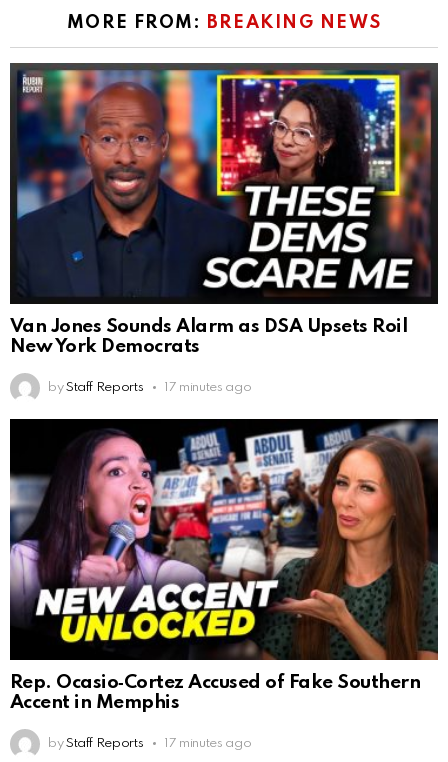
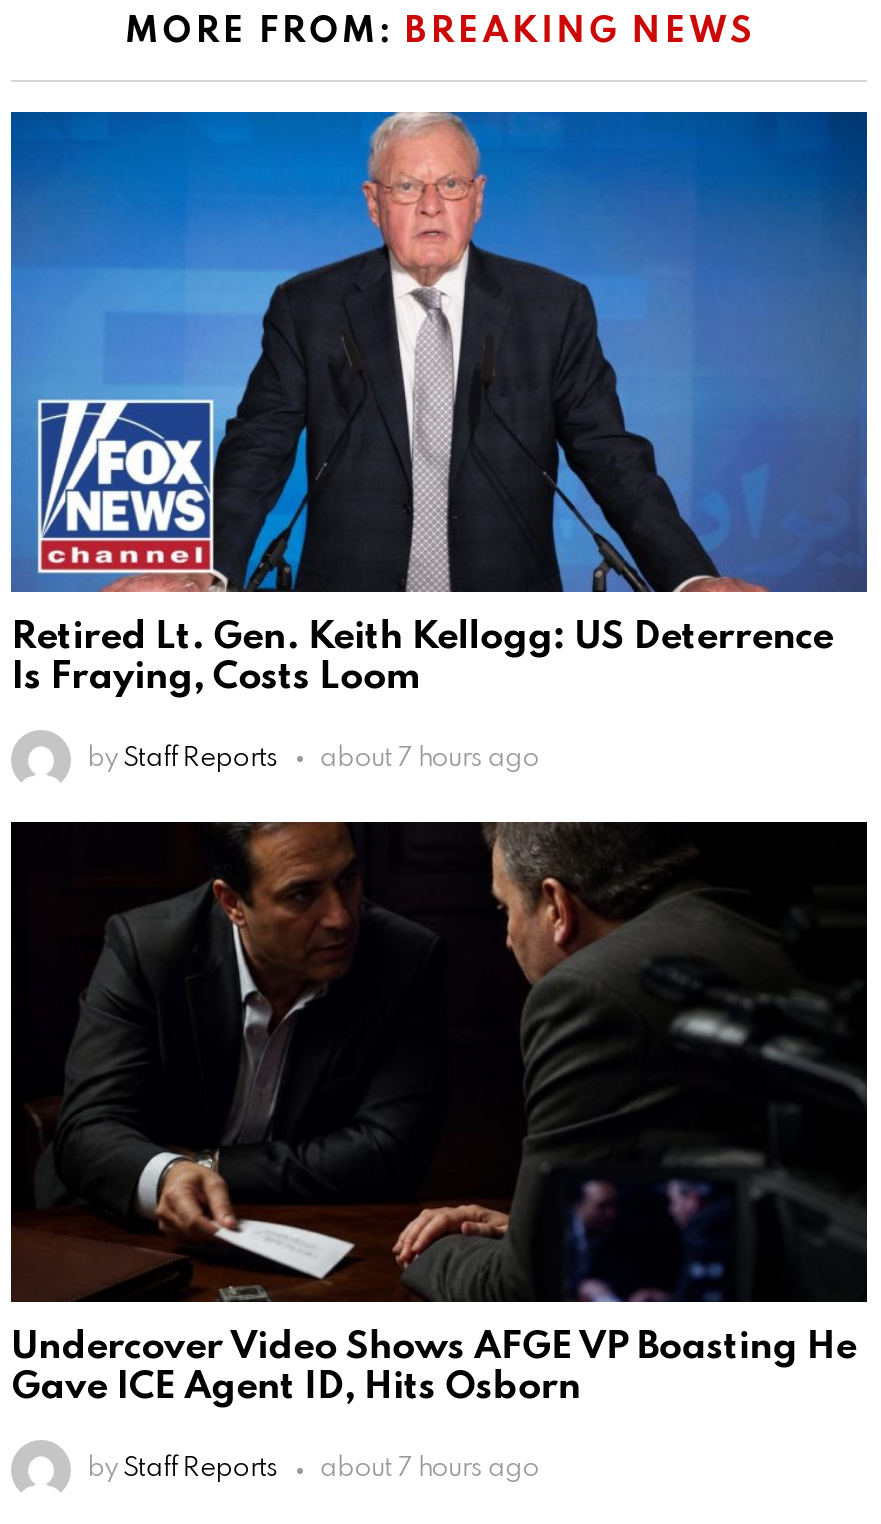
- [image]
- Van Jones Sounds Alarm as DSA Upsets Roil
- New York Democrats
+ [image]
+ Retired Lt. Gen. Keith Kellogg: US Deterrence
+ Is Fraying, Costs Loom

- 17 minutes ago
+ about 7 hours ago

- [image]
- Rep. Ocasio‑Cortez Accused of Fake Southern
- Accent in Memphis
+ [image]
+ Undercover Video Shows AFGE VP Boasting He
+ Gave ICE Agent ID, Hits Osborn

- 17 minutes ago
+ about 7 hours ago
